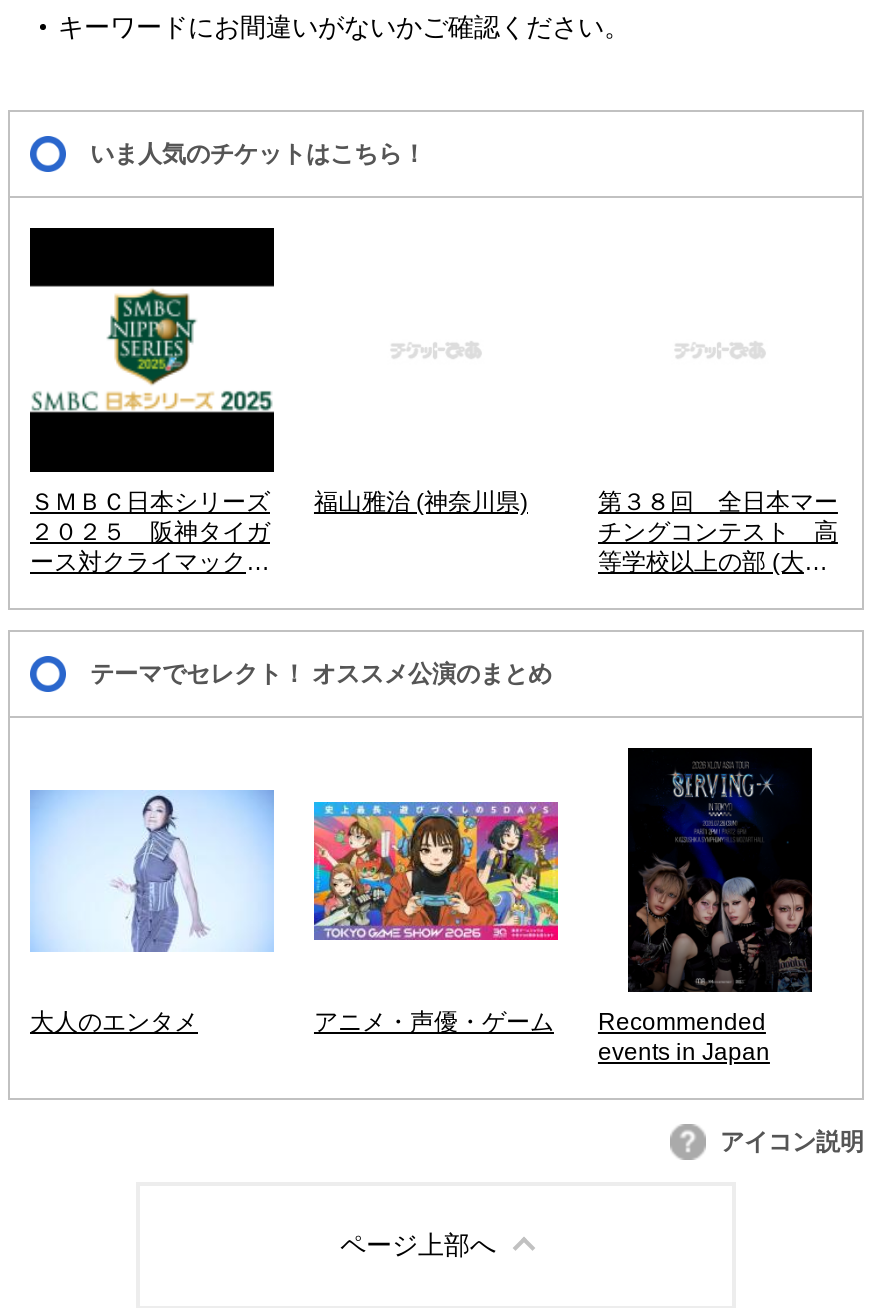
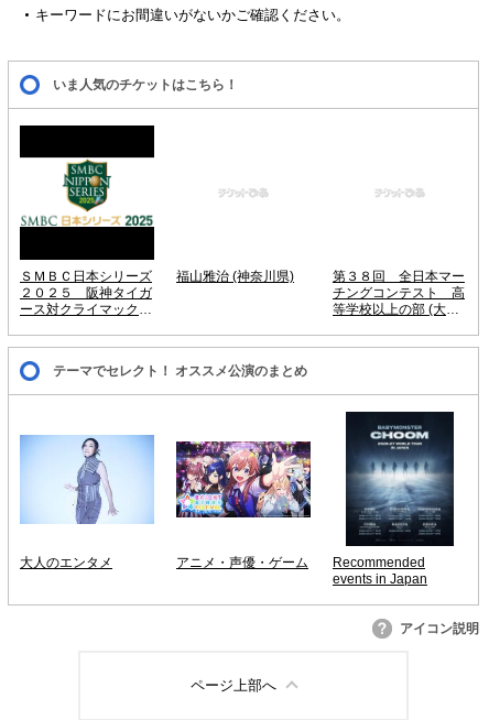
- [image]
+ [image]

- [image]
+ [image]
